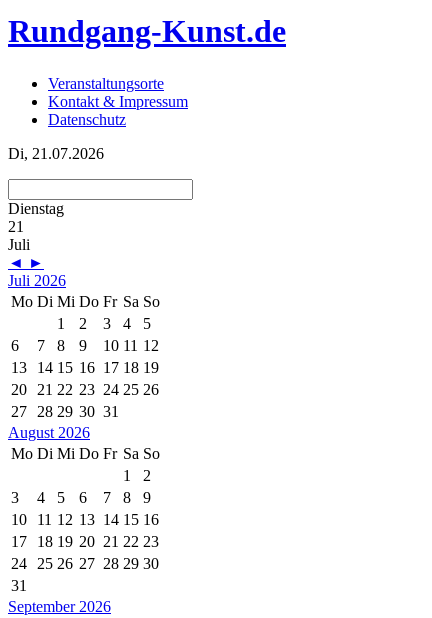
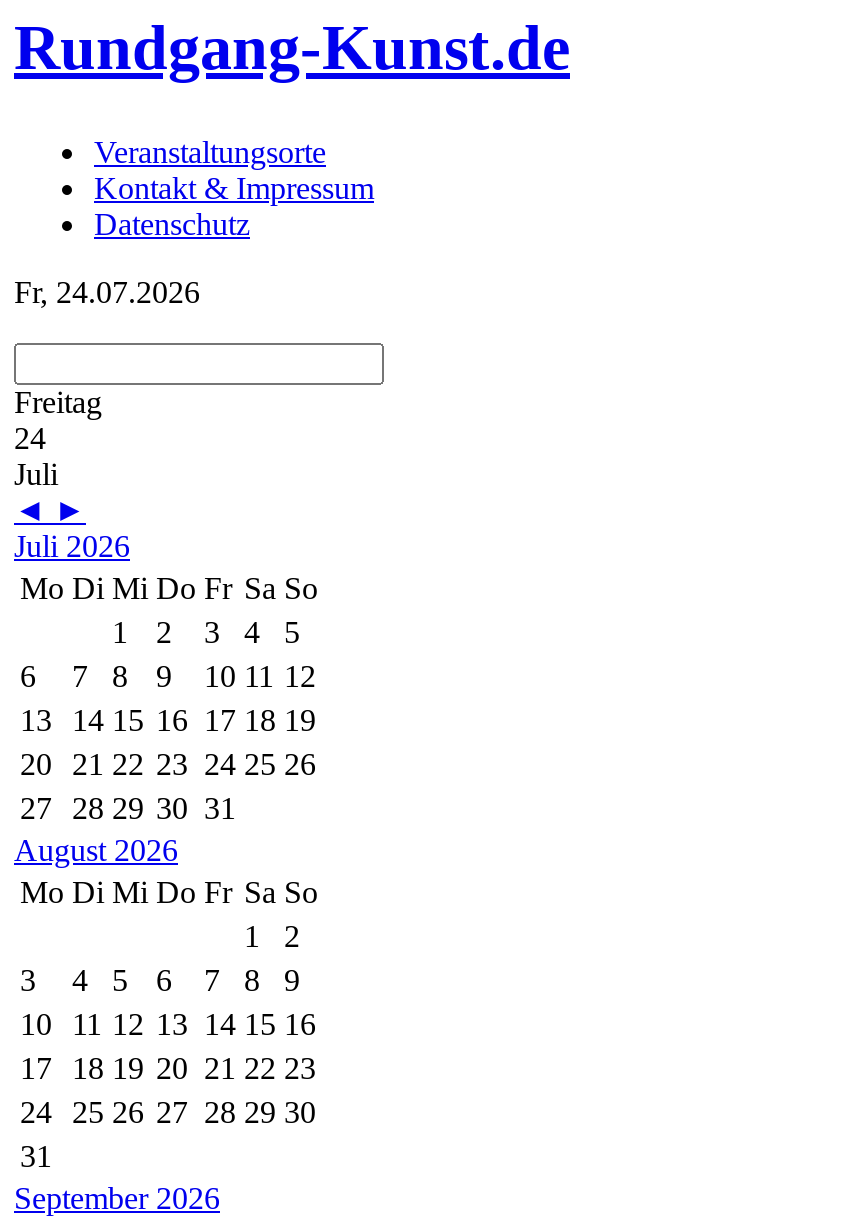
- Di, 21.07.2026
+ Fr, 24.07.2026

- Dienstag
- 21
+ Freitag
+ 24
